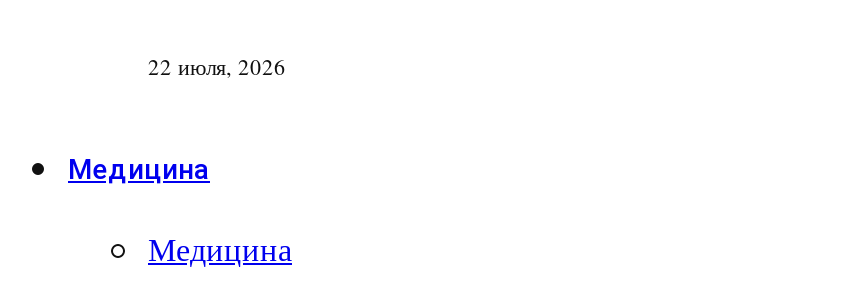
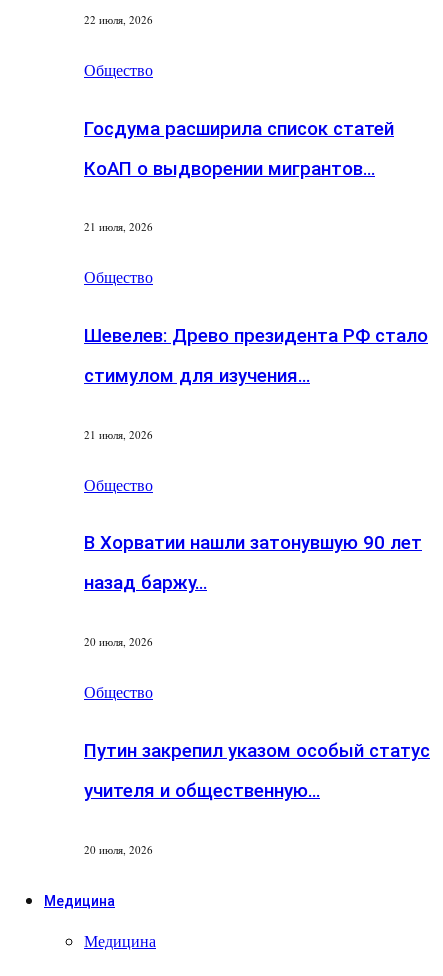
+ Общество
+ Госдума расширила список статей
+ КоАП о выдворении мигрантов…
+ 21 июля, 2026
+ Общество
+ Шевелев: Древо президента РФ стало
+ стимулом для изучения…
+ 21 июля, 2026
+ Общество
+ В Хорватии нашли затонувшую 90 лет
+ назад баржу…
+ 20 июля, 2026
+ Общество
+ Путин закрепил указом особый статус
+ учителя и общественную…
+ 20 июля, 2026
